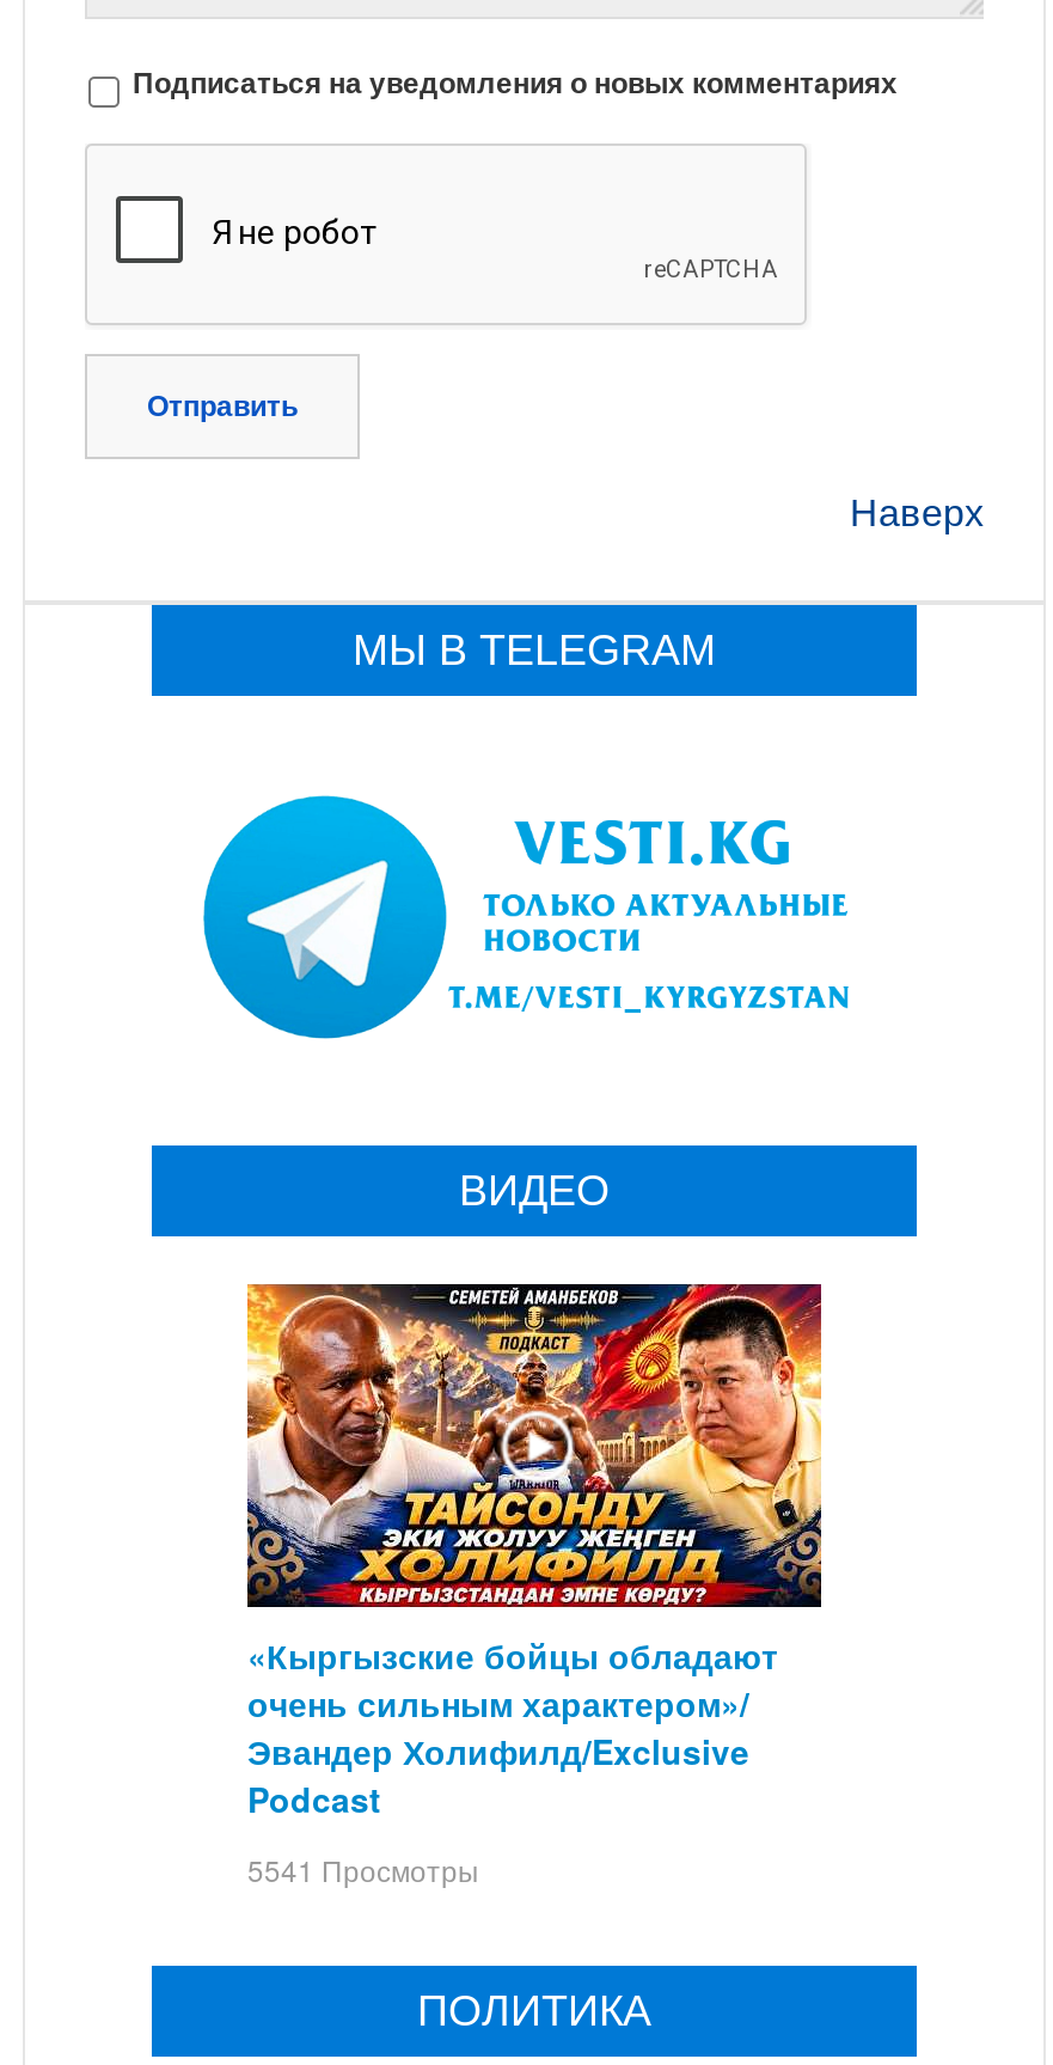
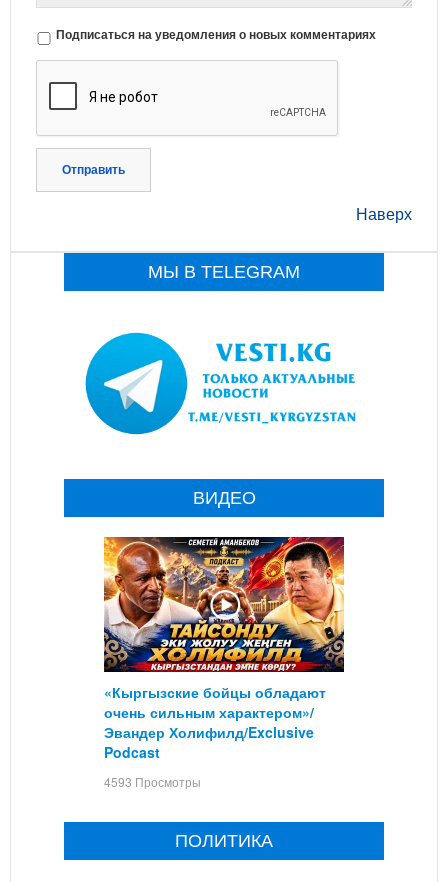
- 5541 Просмотры
+ 4593 Просмотры
